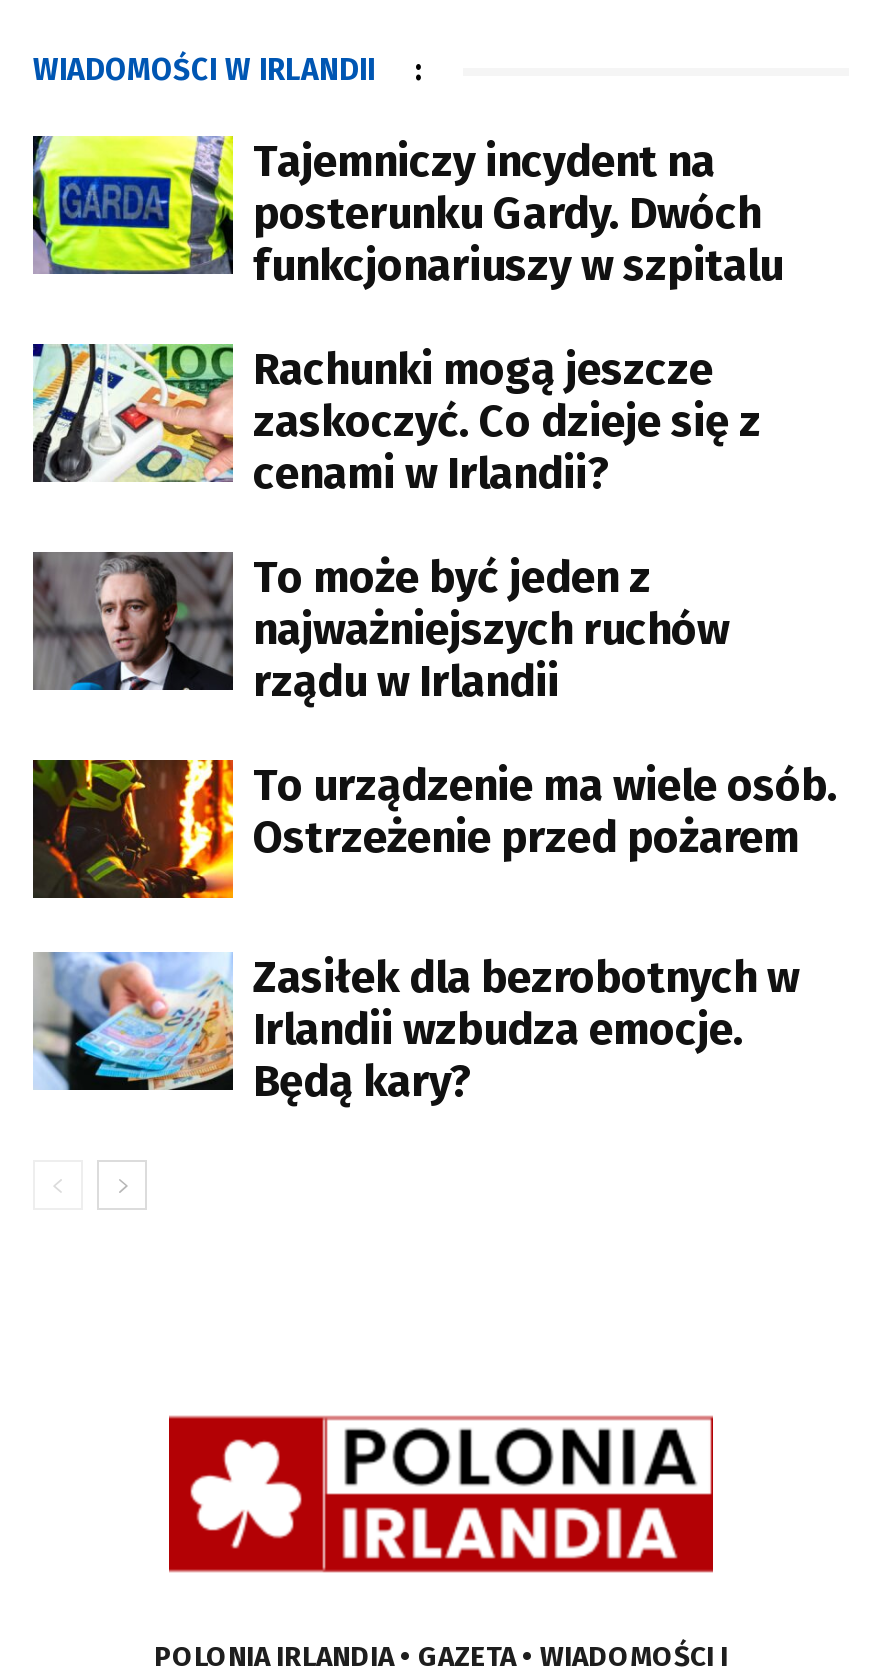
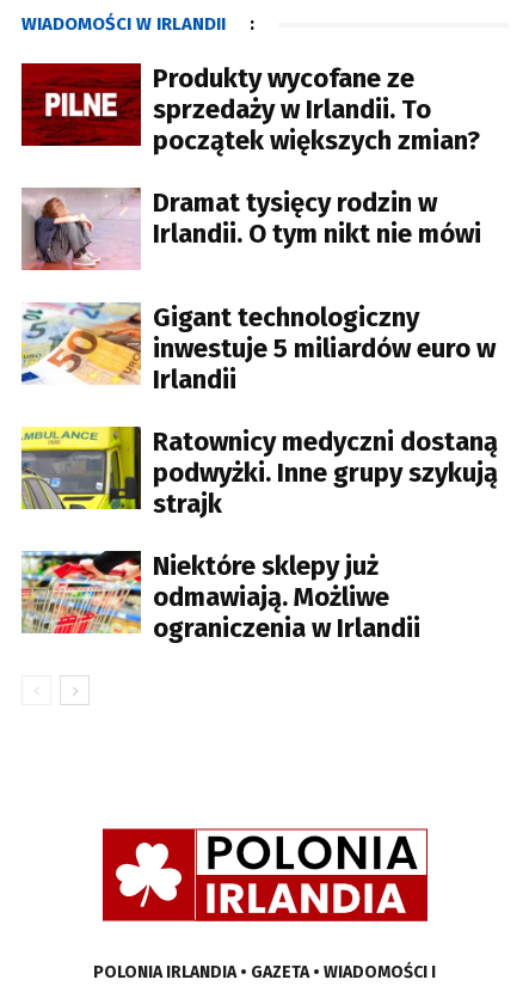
- [image]
- Tajemniczy incydent na
- posterunku Gardy. Dwóch
- funkcjonariuszy w szpitalu
+ [image]
+ Produkty wycofane ze
+ sprzedaży w Irlandii. To
+ początek większych zmian?

- [image]
- Rachunki mogą jeszcze
- zaskoczyć. Co dzieje się z
- cenami w Irlandii?
+ [image]
+ Dramat tysięcy rodzin w
+ Irlandii. O tym nikt nie mówi

- [image]
- To może być jeden z
- najważniejszych ruchów
- rządu w Irlandii
+ [image]
+ Gigant technologiczny
+ inwestuje 5 miliardów euro w
+ Irlandii

- [image]
- To urządzenie ma wiele osób.
- Ostrzeżenie przed pożarem
+ [image]
+ Ratownicy medyczni dostaną
+ podwyżki. Inne grupy szykują
+ strajk

- [image]
- Zasiłek dla bezrobotnych w
- Irlandii wzbudza emocje.
- Będą kary?
+ [image]
+ Niektóre sklepy już
+ odmawiają. Możliwe
+ ograniczenia w Irlandii
